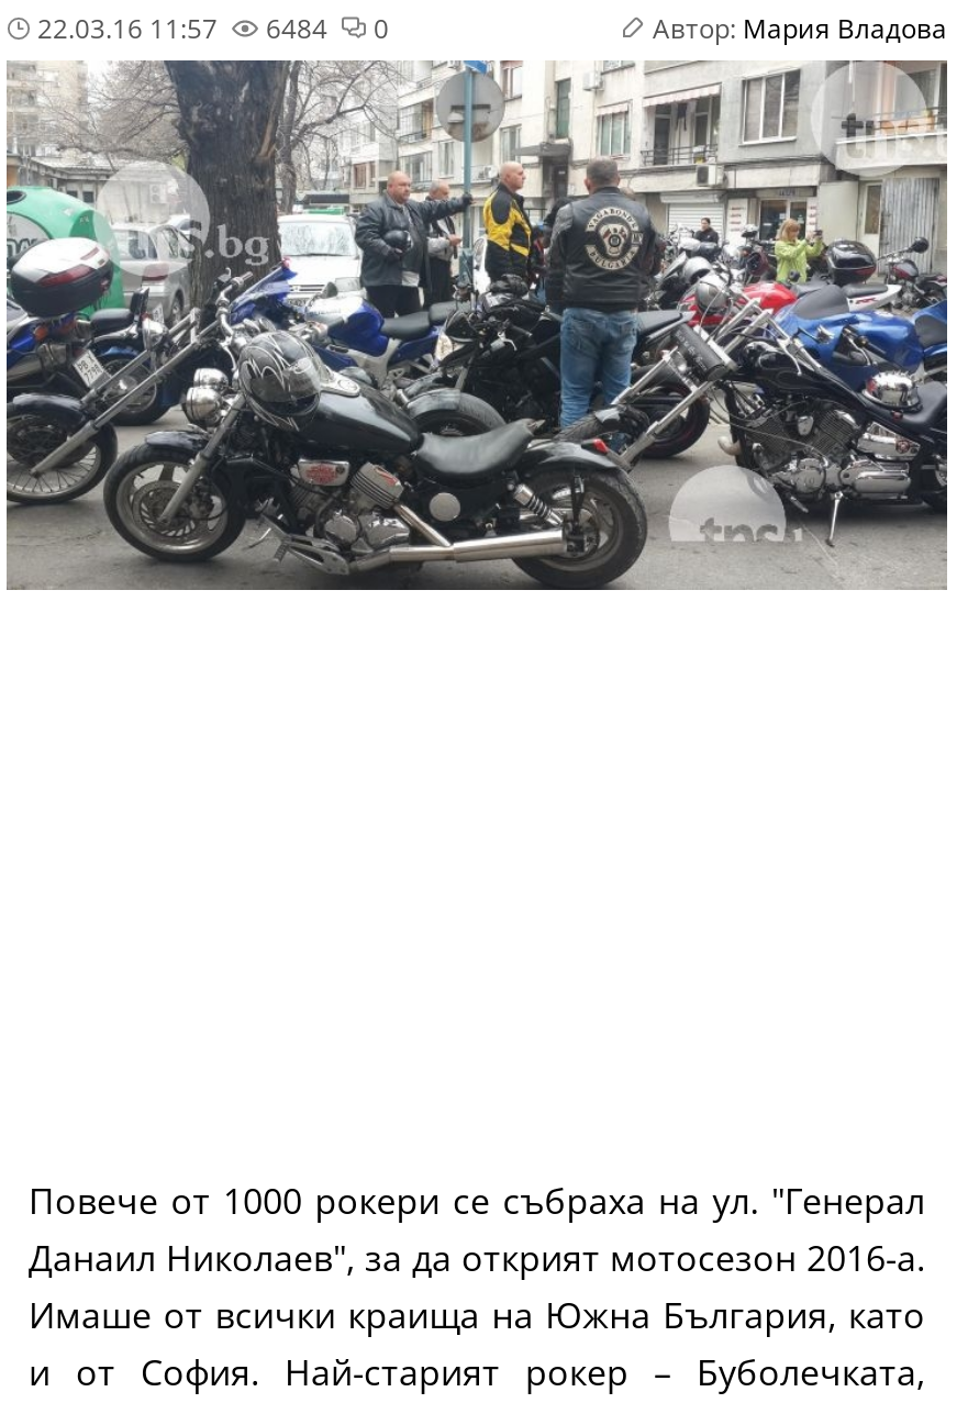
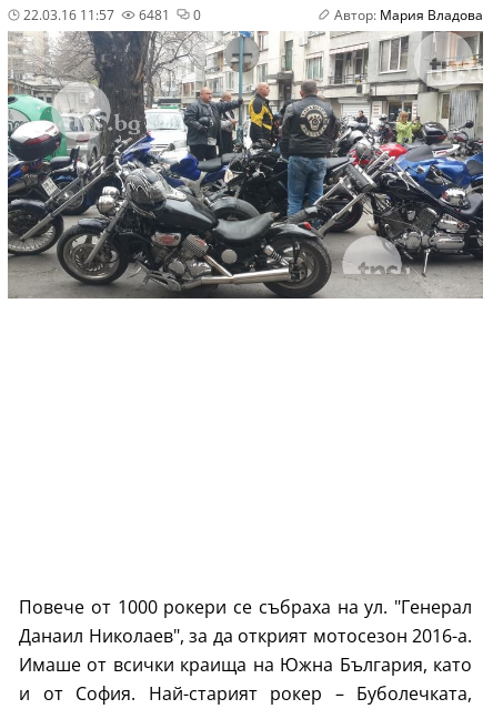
- 6484
+ 6481
